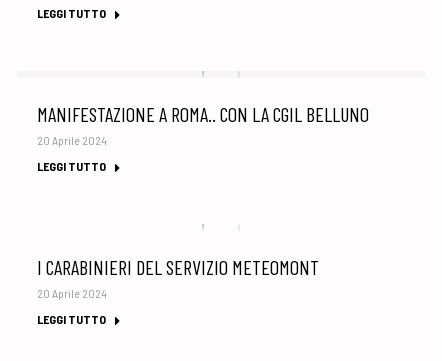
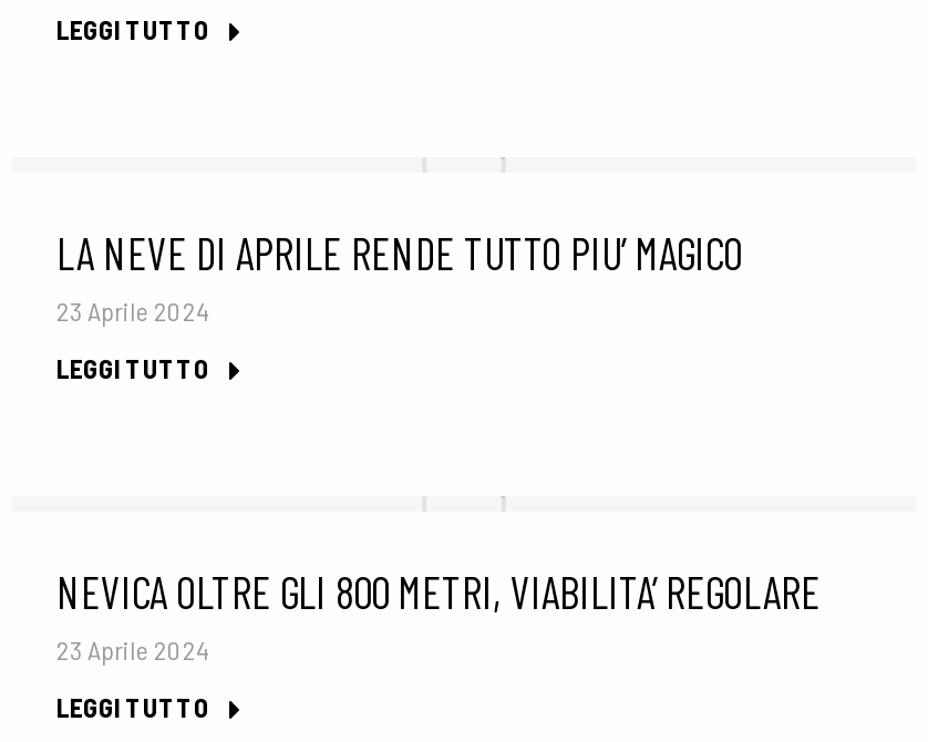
- MANIFESTAZIONE A ROMA.. CON LA CGIL BELLUNO
- 20 Aprile 2024
+ LA NEVE DI APRILE RENDE TUTTO PIU’ MAGICO
+ 23 Aprile 2024

- I CARABINIERI DEL SERVIZIO METEOMONT
- 20 Aprile 2024
+ NEVICA OLTRE GLI 800 METRI, VIABILITA’ REGOLARE
+ 23 Aprile 2024
